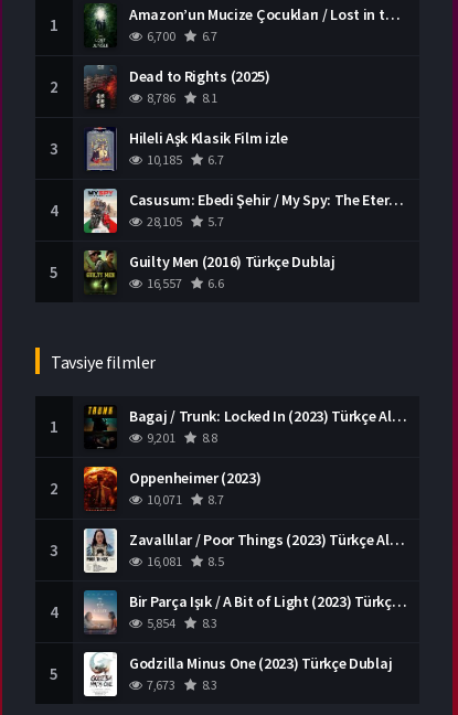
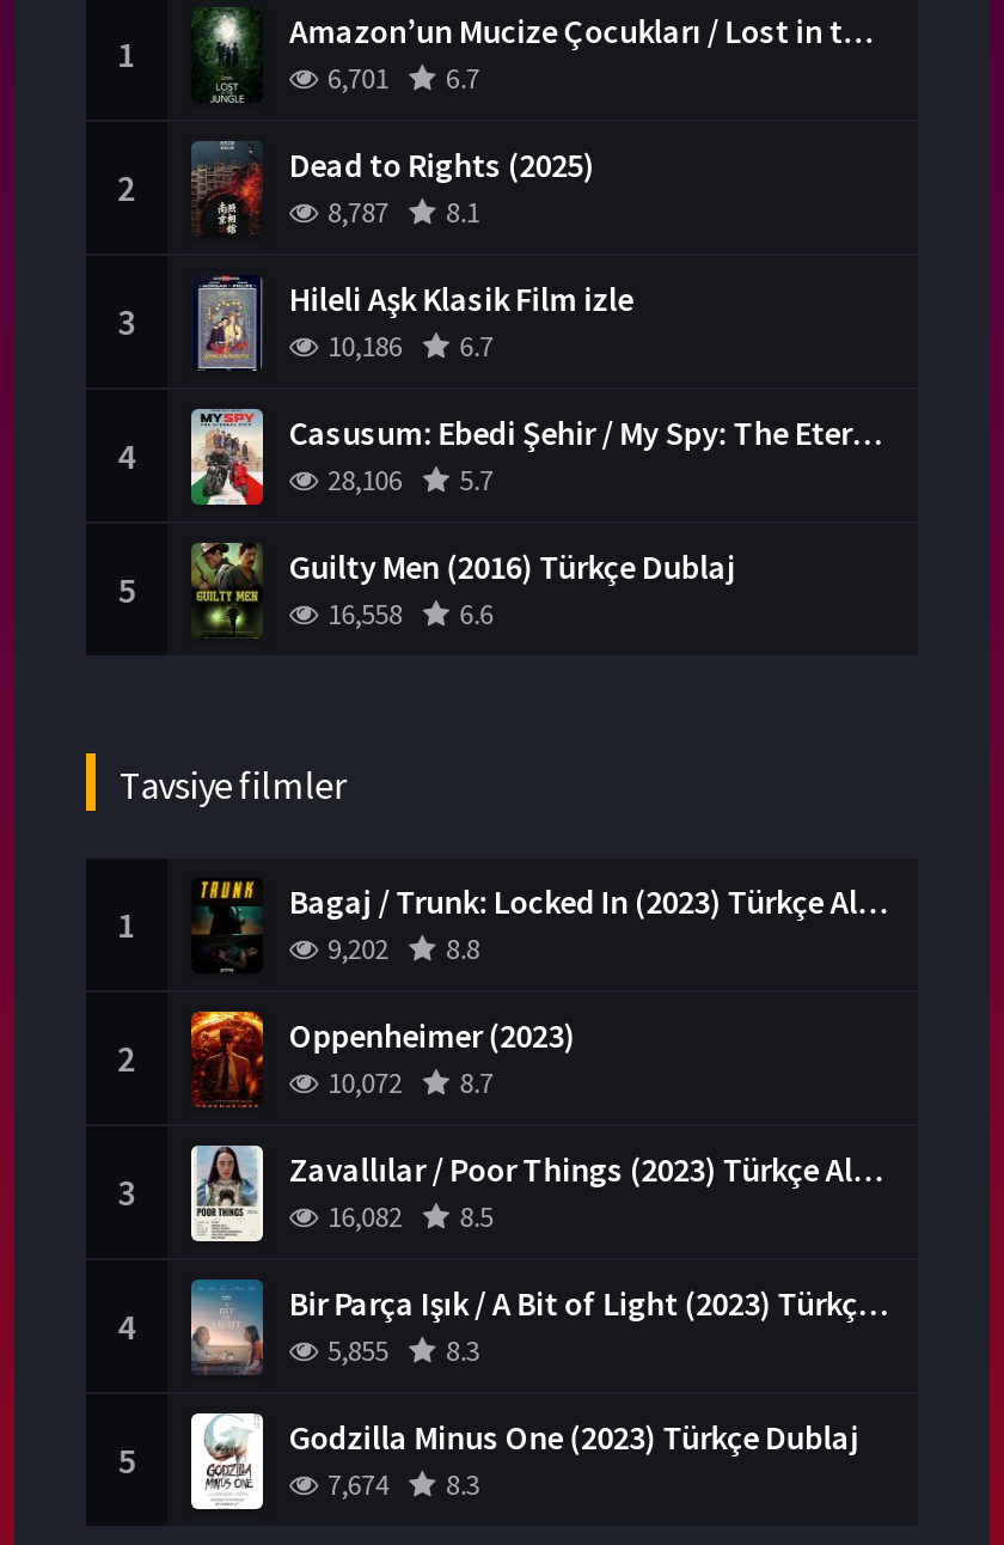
- 6,700 6.7
+ 6,701 6.7

- 8,786 8.1
+ 8,787 8.1

- 10,185 6.7
+ 10,186 6.7

- 28,105 5.7
+ 28,106 5.7

- 16,557 6.6
+ 16,558 6.6

- 9,201 8.8
+ 9,202 8.8

- 10,071 8.7
+ 10,072 8.7

- 16,081 8.5
+ 16,082 8.5

- 5,854 8.3
+ 5,855 8.3

- 7,673 8.3
+ 7,674 8.3
